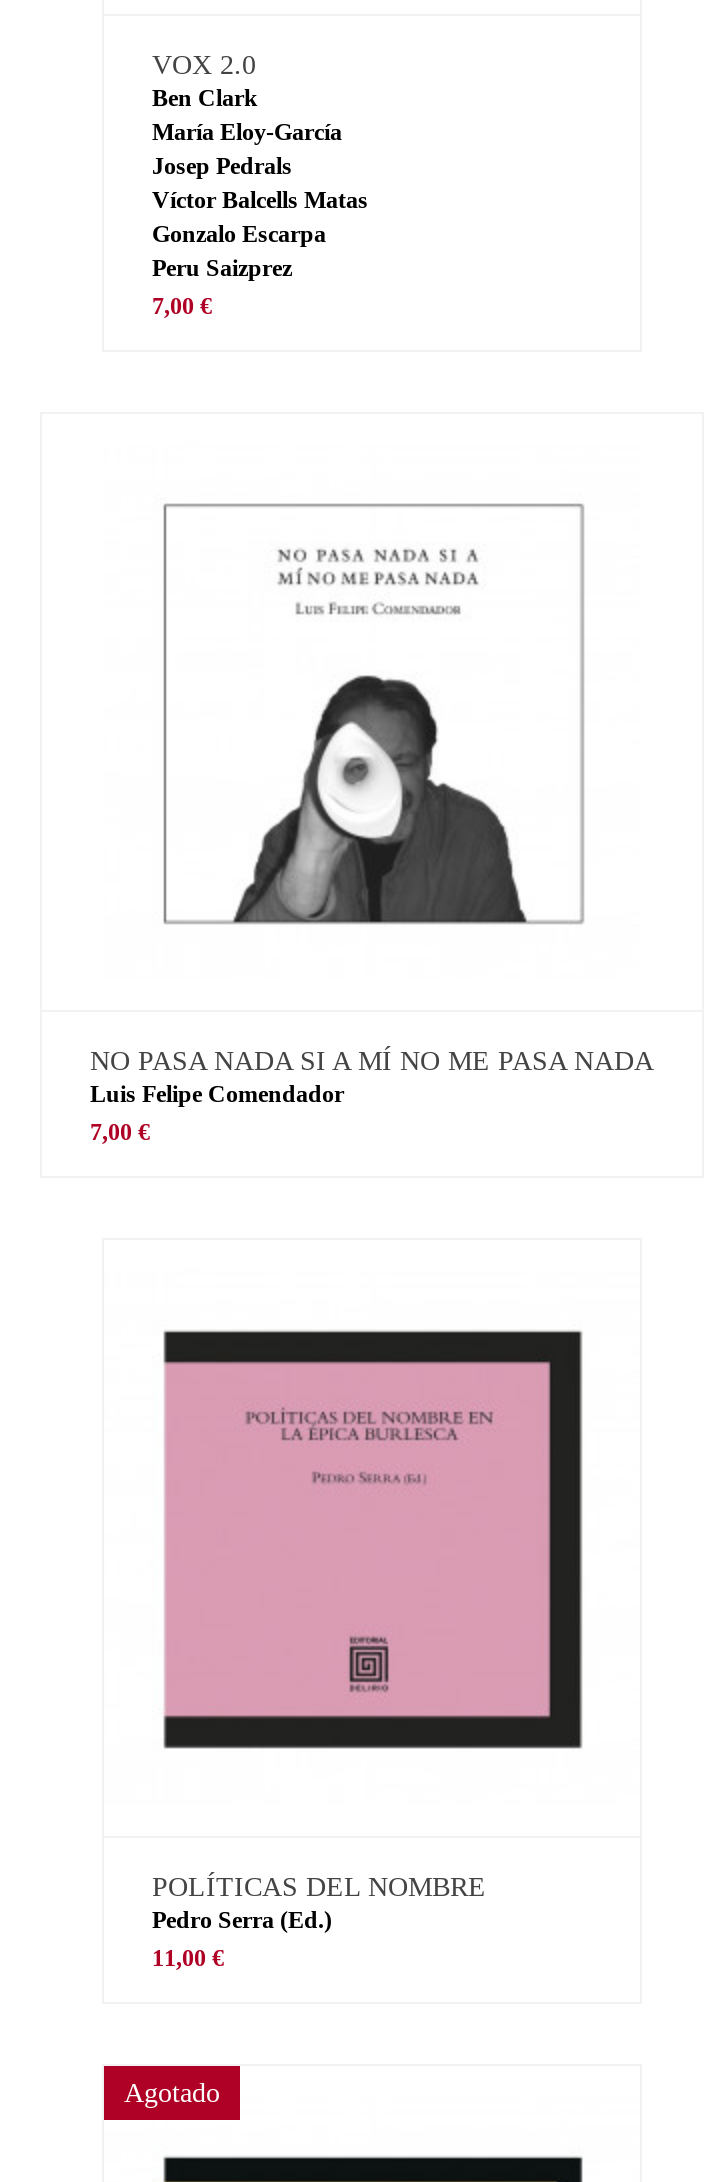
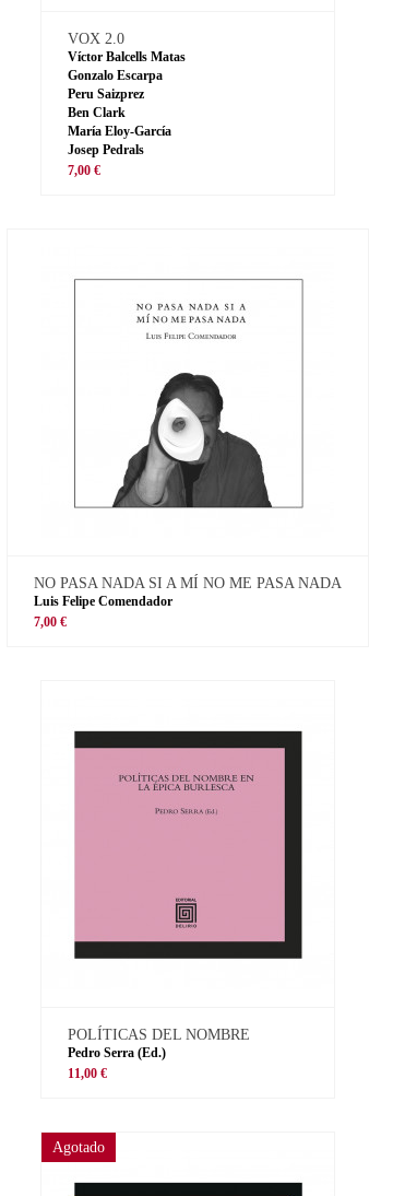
moved down: Ben Clark | María Eloy-García | Josep Pedrals

moved up: Víctor Balcells Matas | Gonzalo Escarpa | Peru Saizprez
